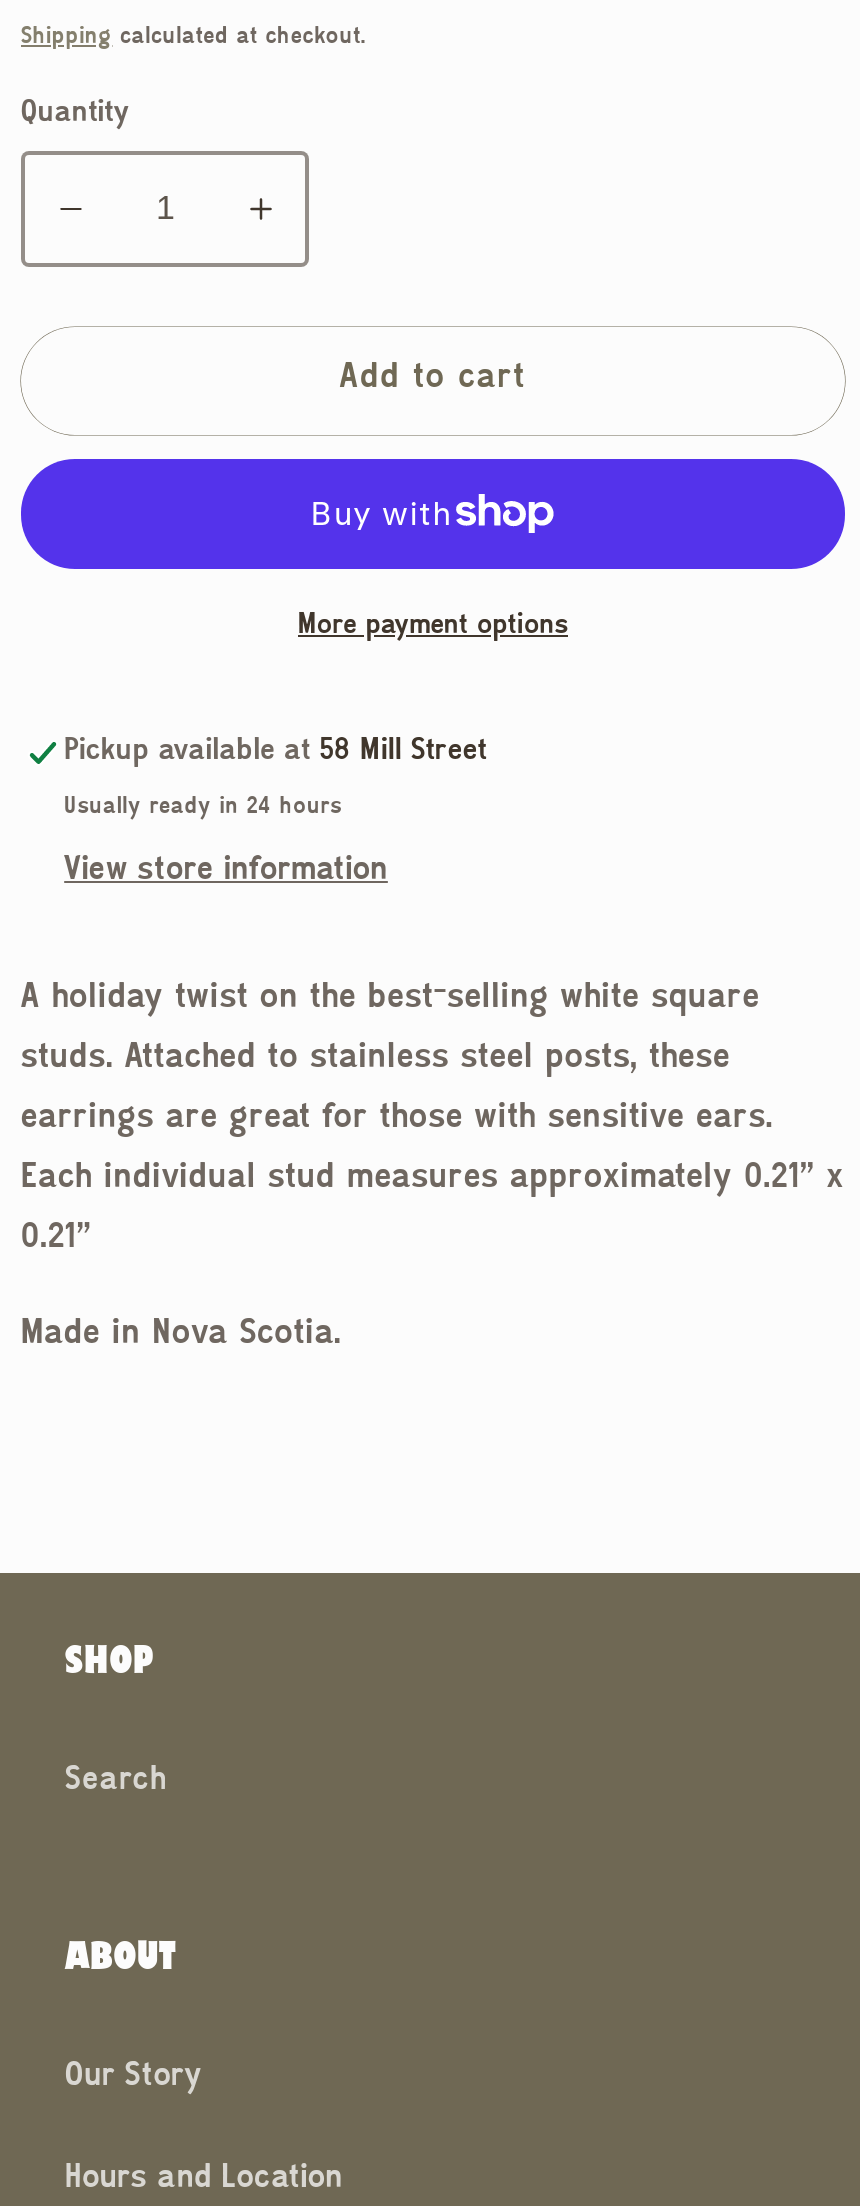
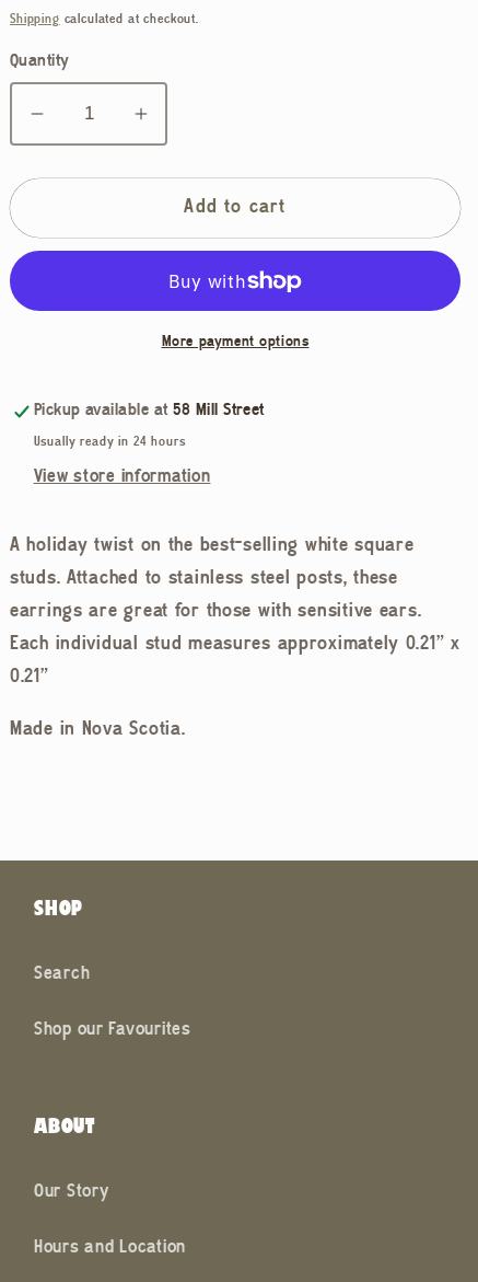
+ Shop our Favourites
